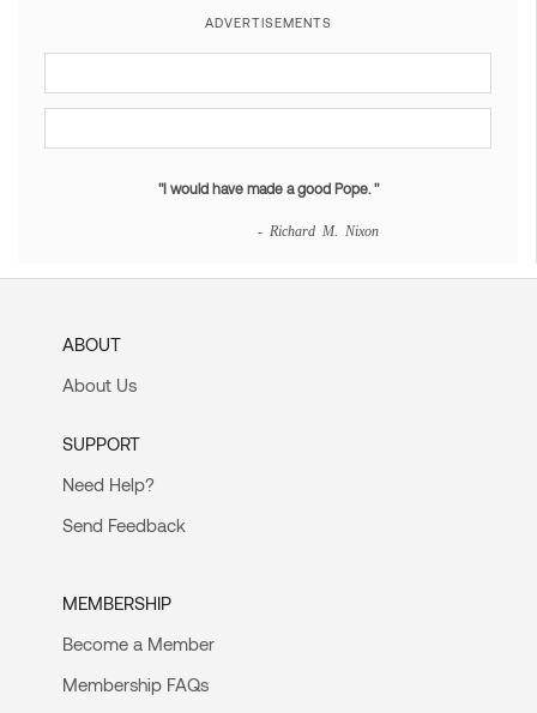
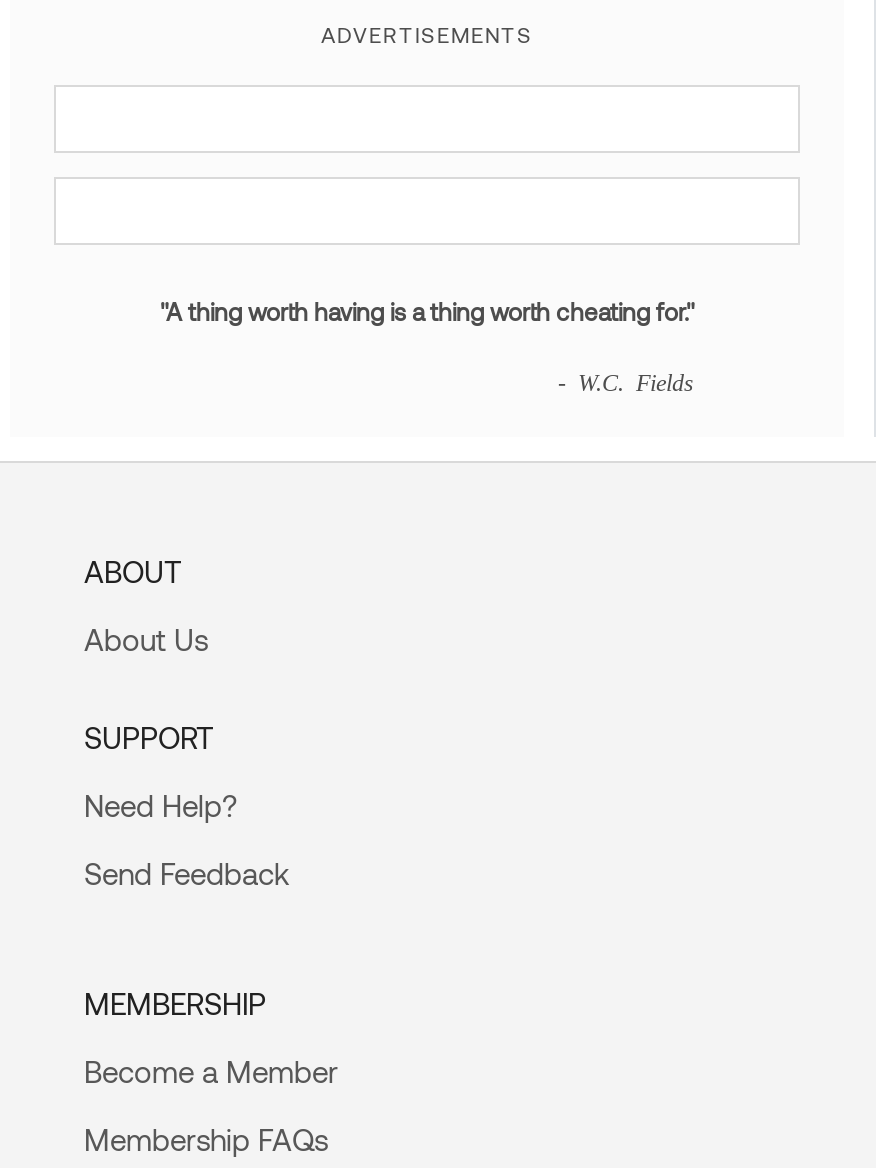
- "I would have made a good Pope. "
+ "A thing worth having is a thing worth cheating for."

- - Richard M. Nixon
+ - W.C. Fields
